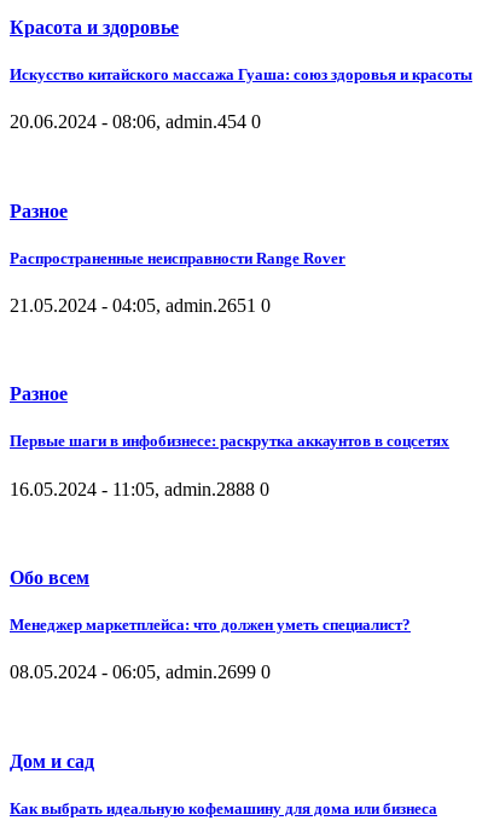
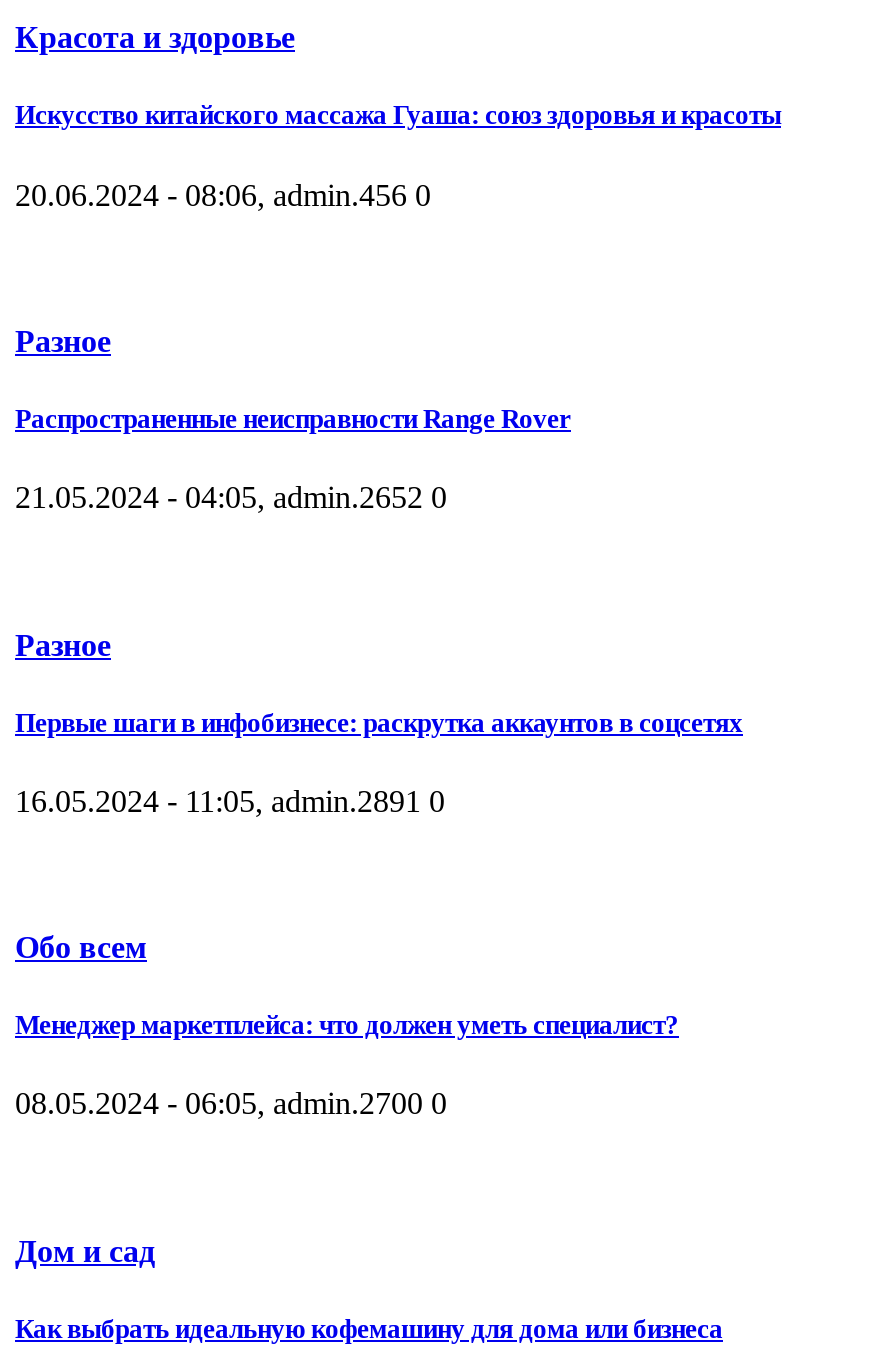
- 20.06.2024 - 08:06, admin.454 0
+ 20.06.2024 - 08:06, admin.456 0

- 21.05.2024 - 04:05, admin.2651 0
+ 21.05.2024 - 04:05, admin.2652 0

- 16.05.2024 - 11:05, admin.2888 0
+ 16.05.2024 - 11:05, admin.2891 0

- 08.05.2024 - 06:05, admin.2699 0
+ 08.05.2024 - 06:05, admin.2700 0
